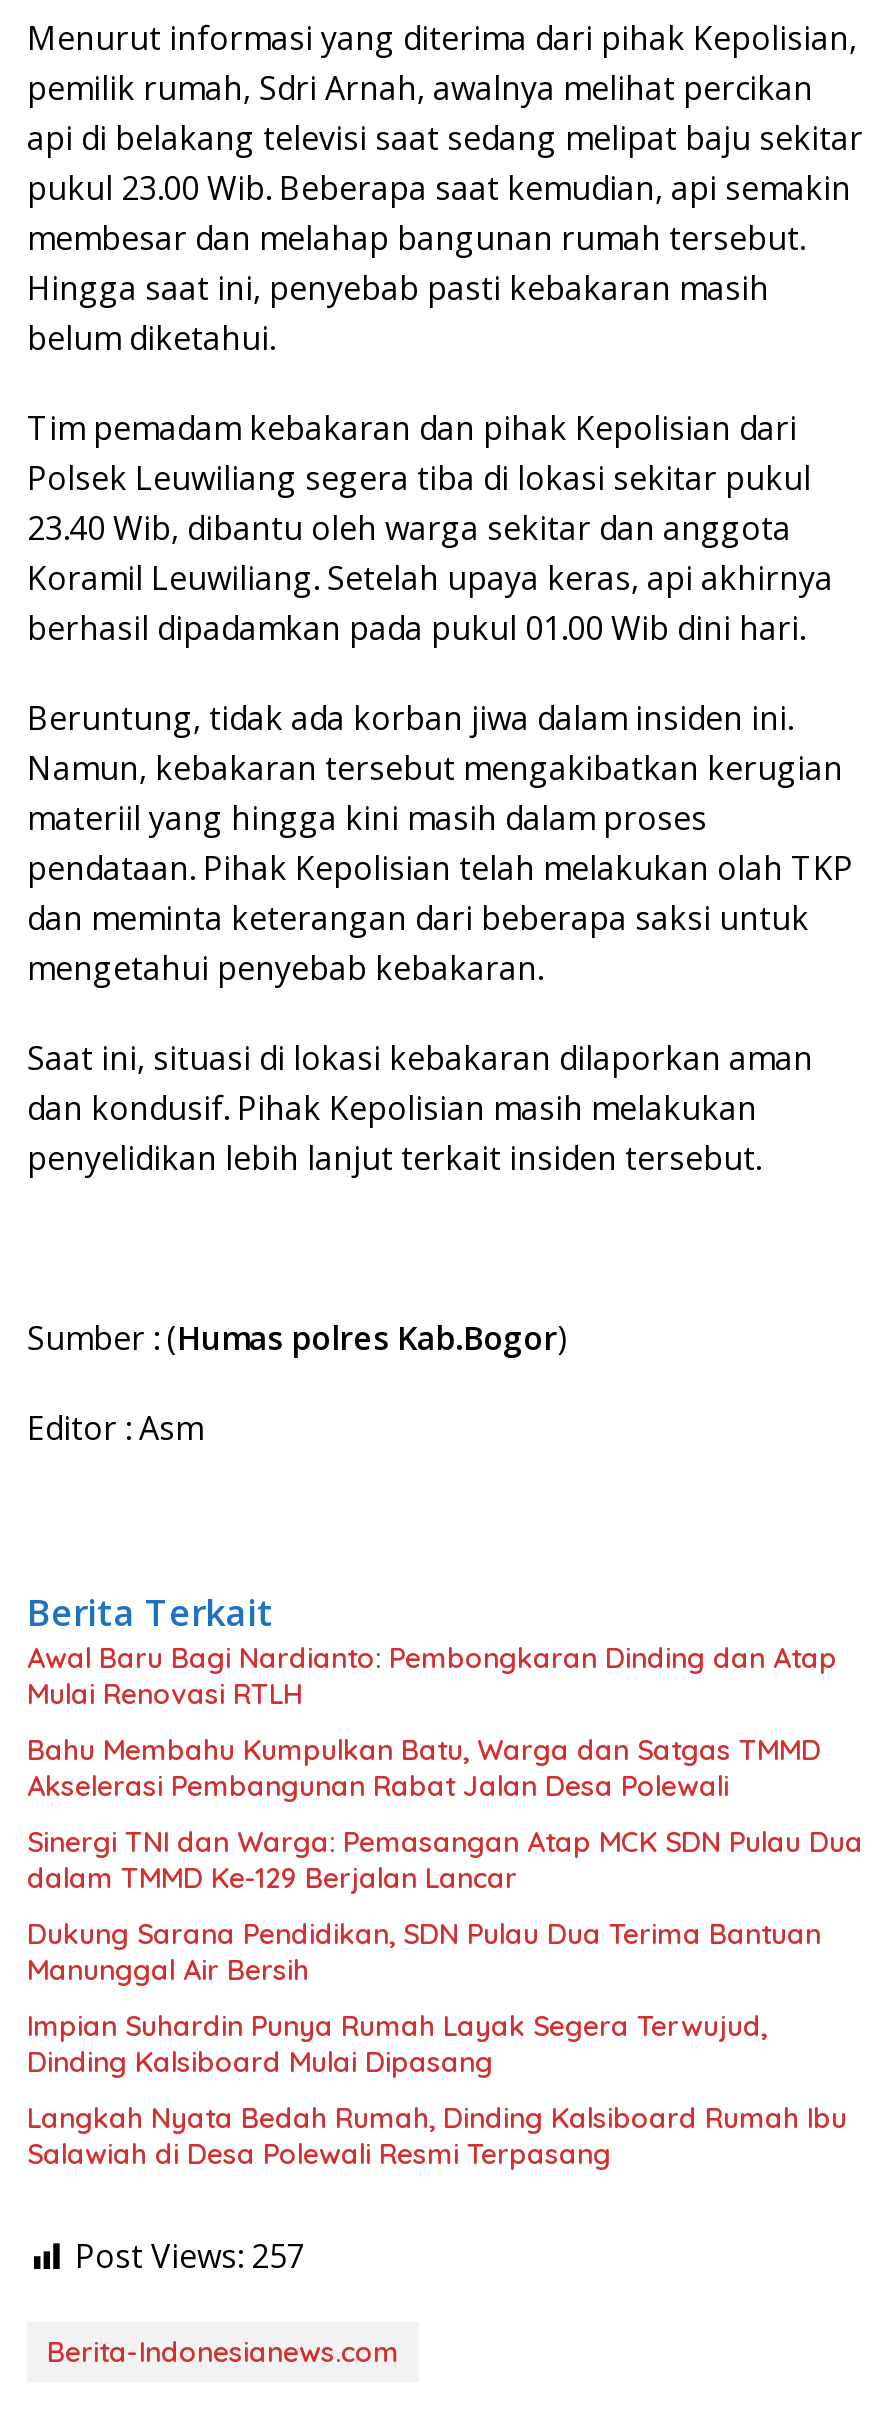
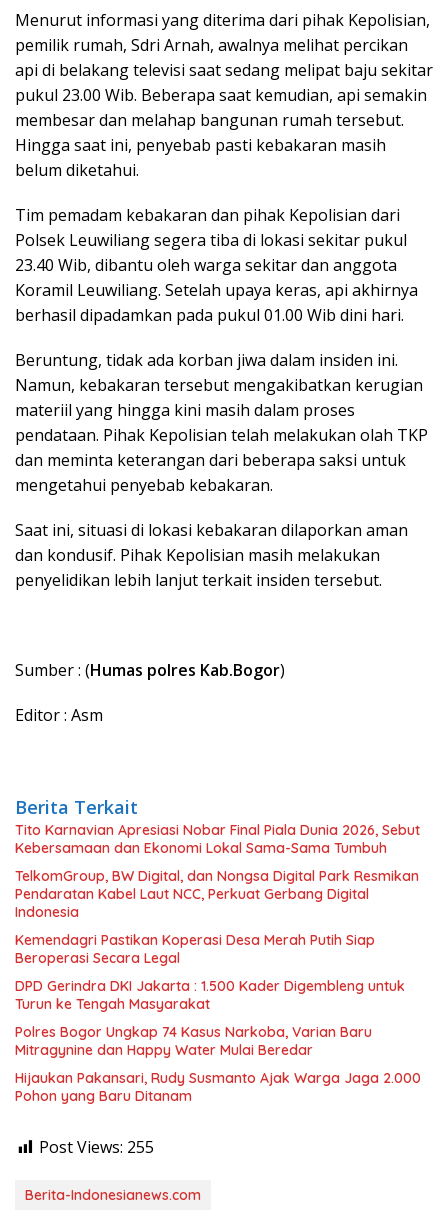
- Awal Baru Bagi Nardianto: Pembongkaran Dinding dan Atap
- Mulai Renovasi RTLH
+ Tito Karnavian Apresiasi Nobar Final Piala Dunia 2026, Sebut
+ Kebersamaan dan Ekonomi Lokal Sama-Sama Tumbuh

- Bahu Membahu Kumpulkan Batu, Warga dan Satgas TMMD
- Akselerasi Pembangunan Rabat Jalan Desa Polewali
+ TelkomGroup, BW Digital, dan Nongsa Digital Park Resmikan
+ Pendaratan Kabel Laut NCC, Perkuat Gerbang Digital
+ Indonesia

- Sinergi TNI dan Warga: Pemasangan Atap MCK SDN Pulau Dua
- dalam TMMD Ke-129 Berjalan Lancar
+ Kemendagri Pastikan Koperasi Desa Merah Putih Siap
+ Beroperasi Secara Legal

- Dukung Sarana Pendidikan, SDN Pulau Dua Terima Bantuan
- Manunggal Air Bersih
+ DPD Gerindra DKI Jakarta : 1.500 Kader Digembleng untuk
+ Turun ke Tengah Masyarakat

- Impian Suhardin Punya Rumah Layak Segera Terwujud,
- Dinding Kalsiboard Mulai Dipasang
+ Polres Bogor Ungkap 74 Kasus Narkoba, Varian Baru
+ Mitragynine dan Happy Water Mulai Beredar

- Langkah Nyata Bedah Rumah, Dinding Kalsiboard Rumah Ibu
- Salawiah di Desa Polewali Resmi Terpasang
+ Hijaukan Pakansari, Rudy Susmanto Ajak Warga Jaga 2.000
+ Pohon yang Baru Ditanam

- Post Views: 257
+ Post Views: 255
